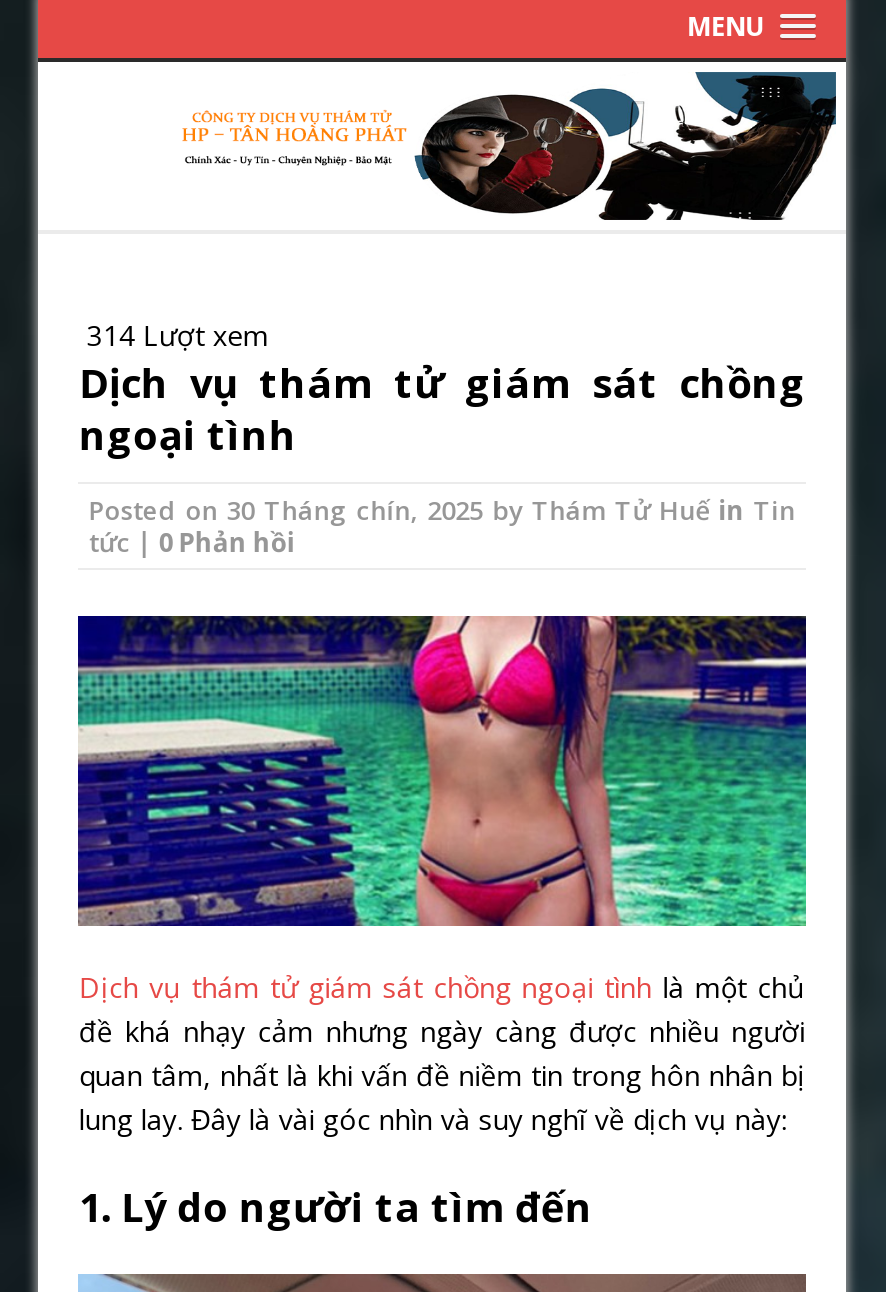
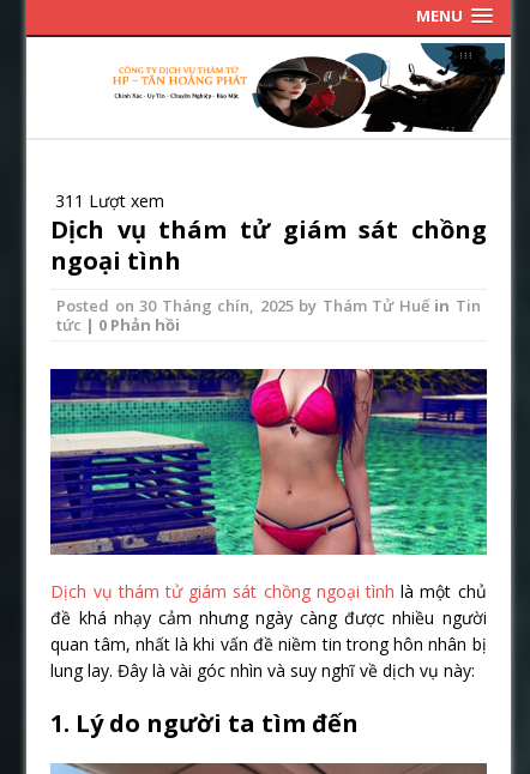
- 314 Lượt xem
+ 311 Lượt xem
